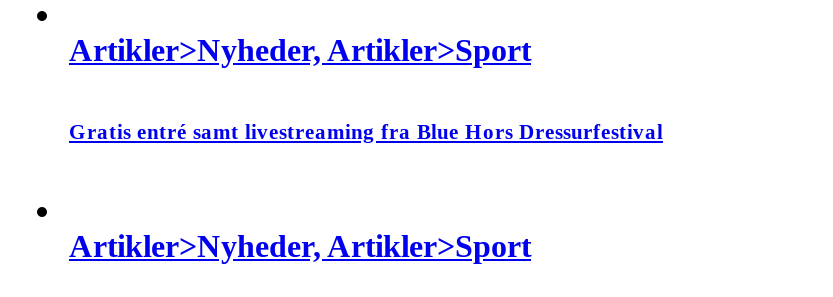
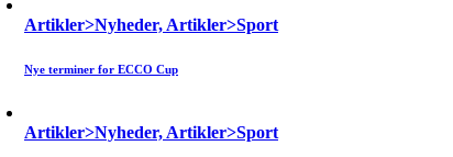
- Gratis entré samt livestreaming fra Blue Hors Dressurfestival
+ Nye terminer for ECCO Cup
